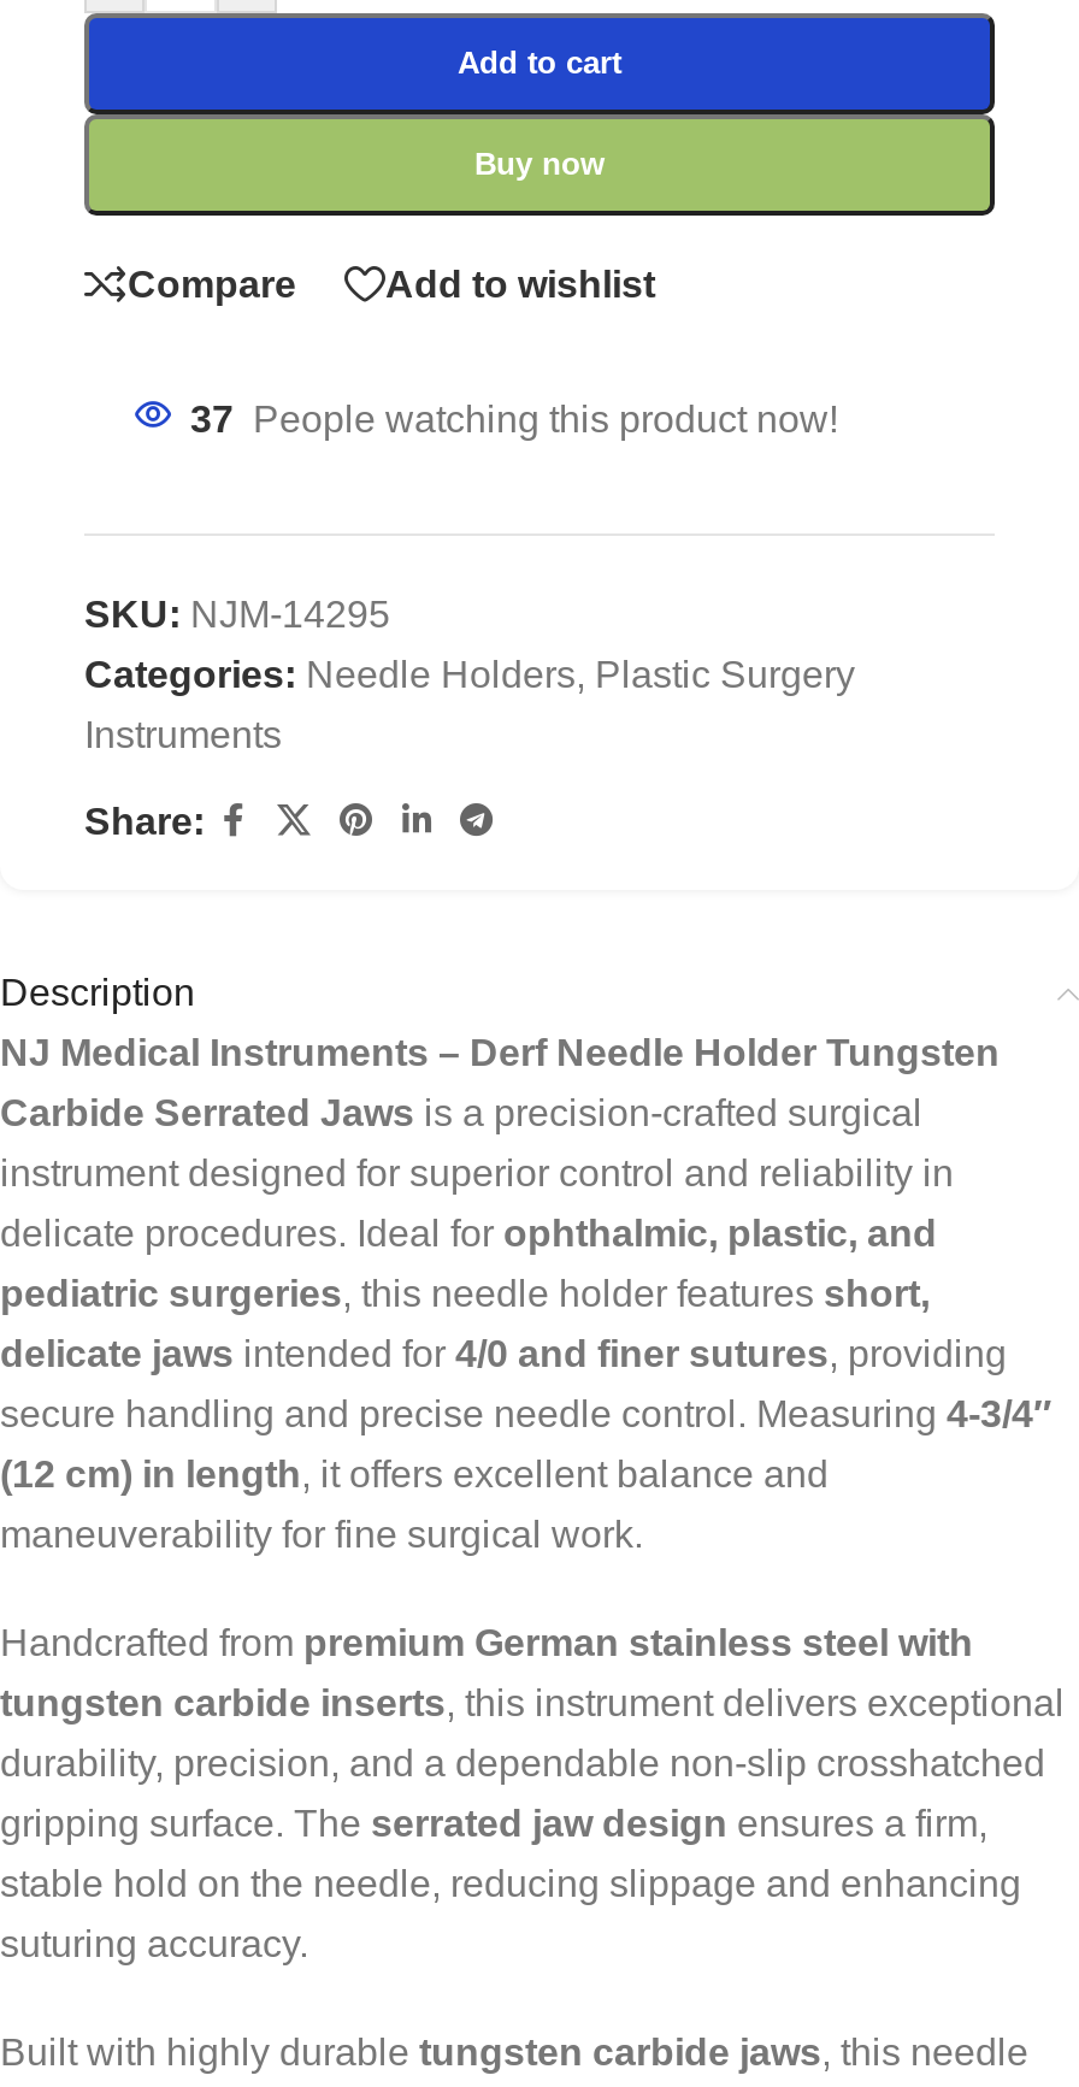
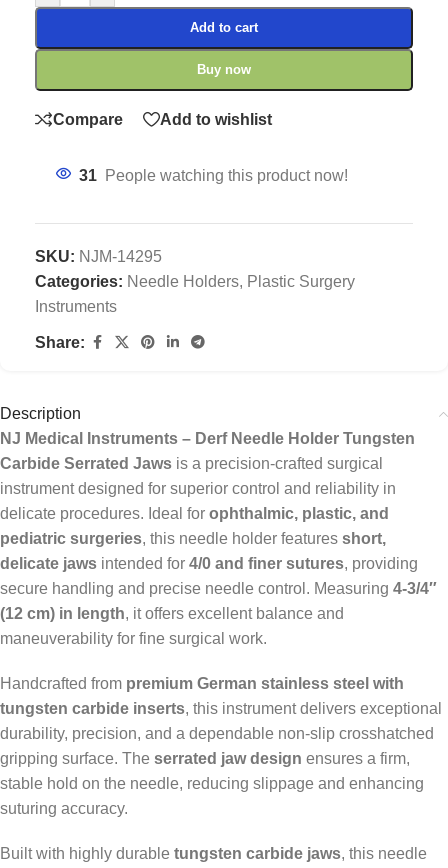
- 37 People watching this product now!
+ 31 People watching this product now!
